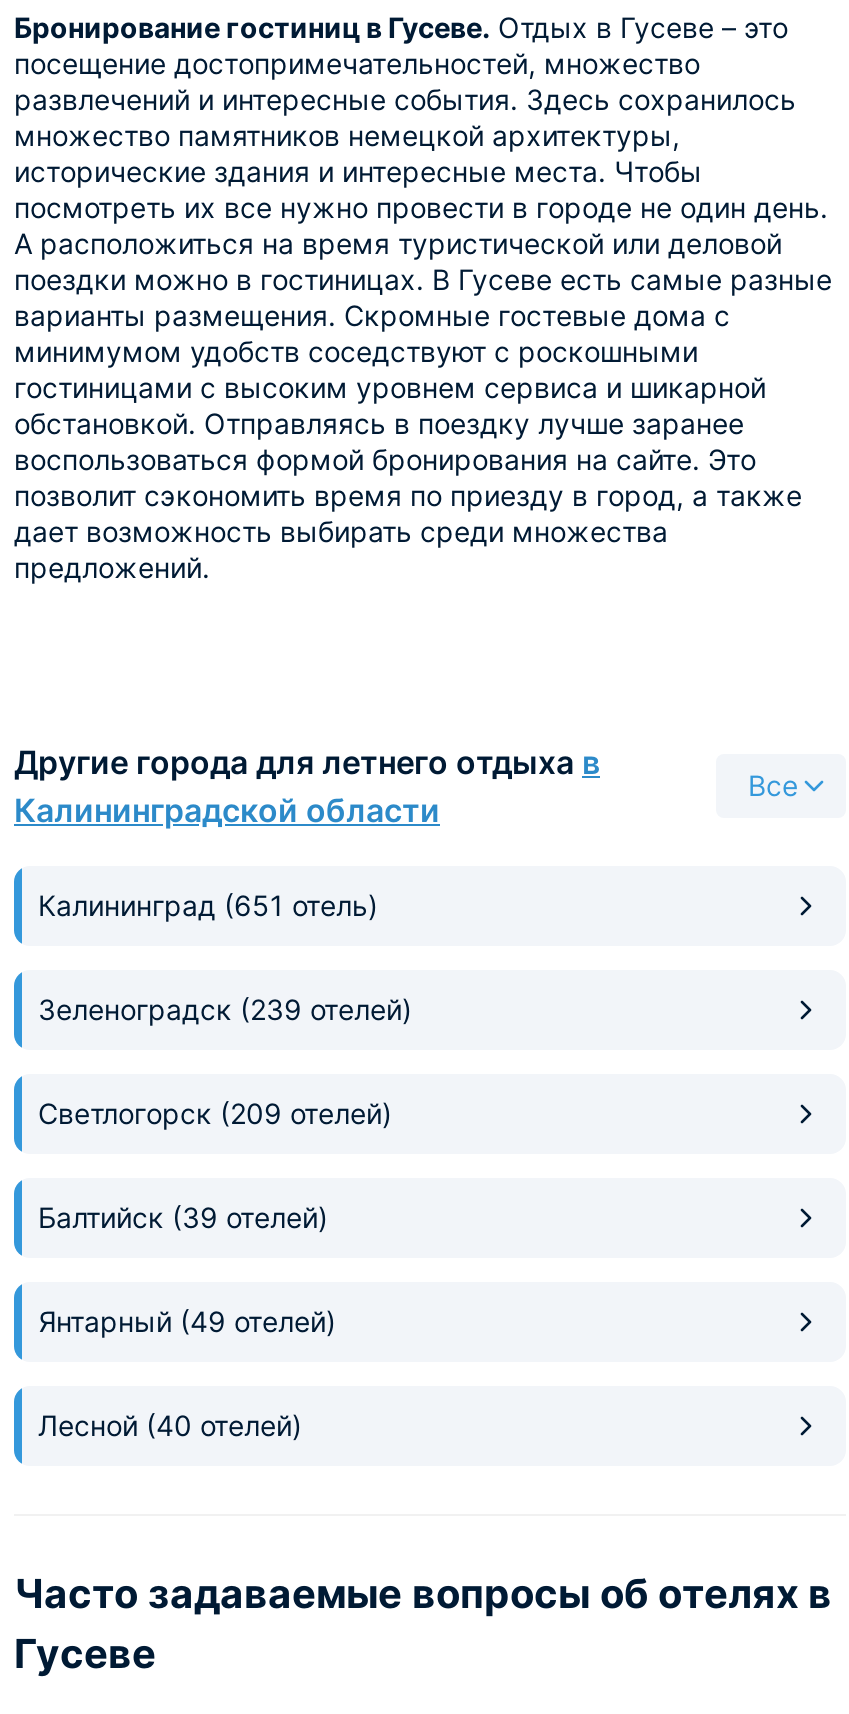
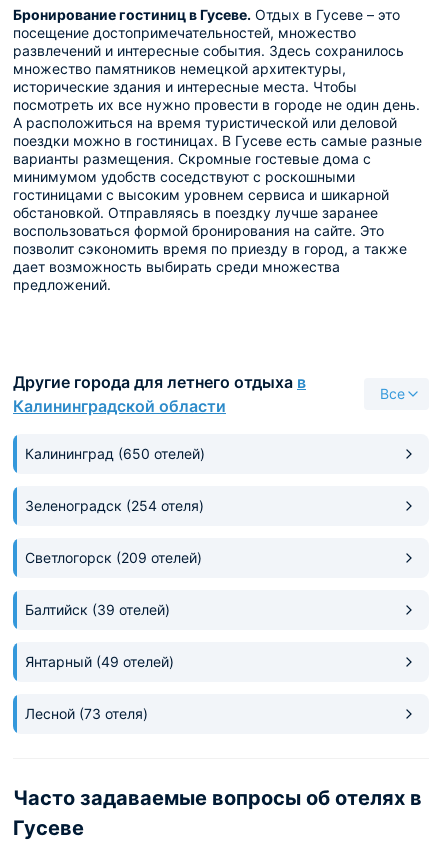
- Калининград (651 отель)
+ Калининград (650 отелей)

- Зеленоградск (239 отелей)
+ Зеленоградск (254 отеля)

- Лесной (40 отелей)
+ Лесной (73 отеля)
